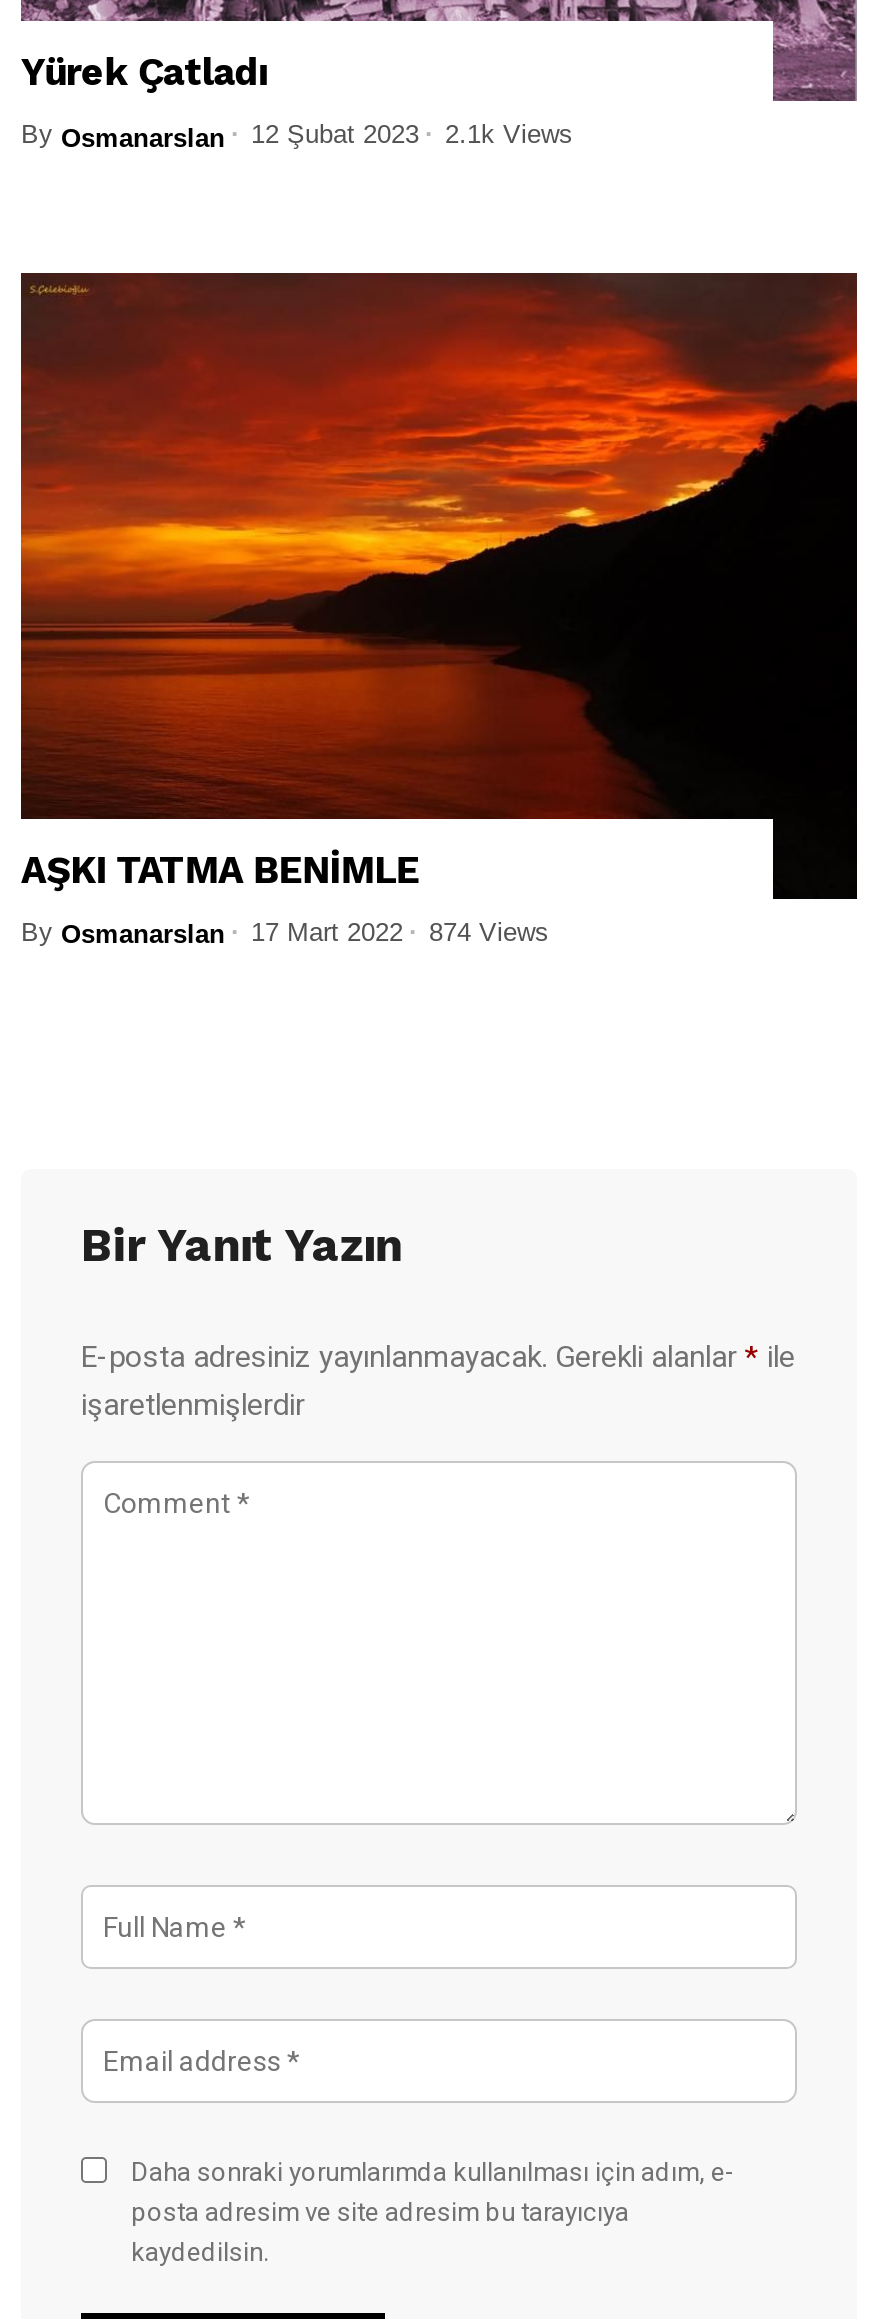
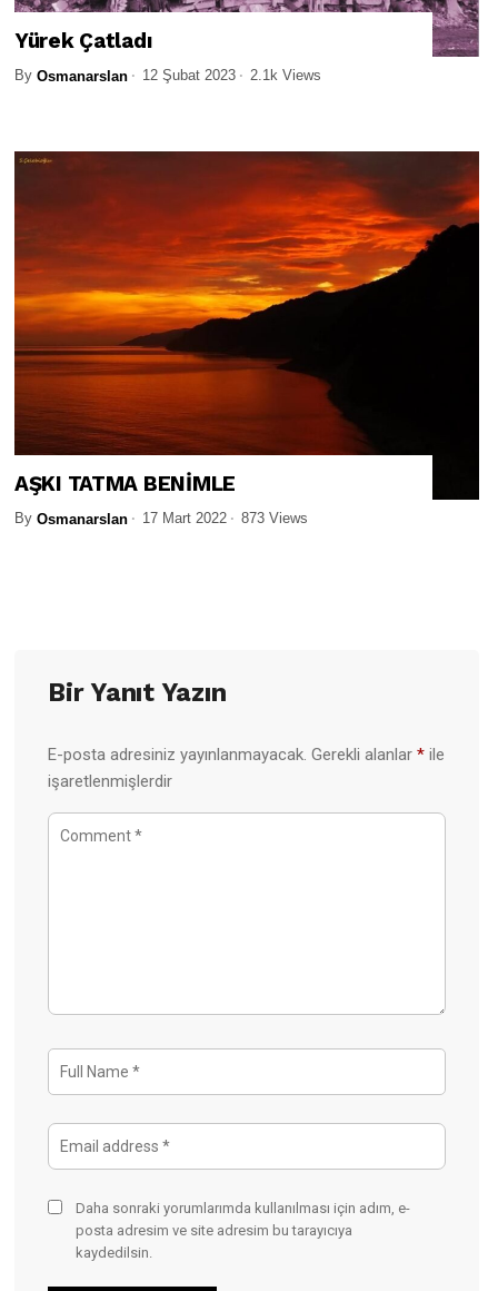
- By Osmanarslan 17 Mart 2022 874 Views
+ By Osmanarslan 17 Mart 2022 873 Views
